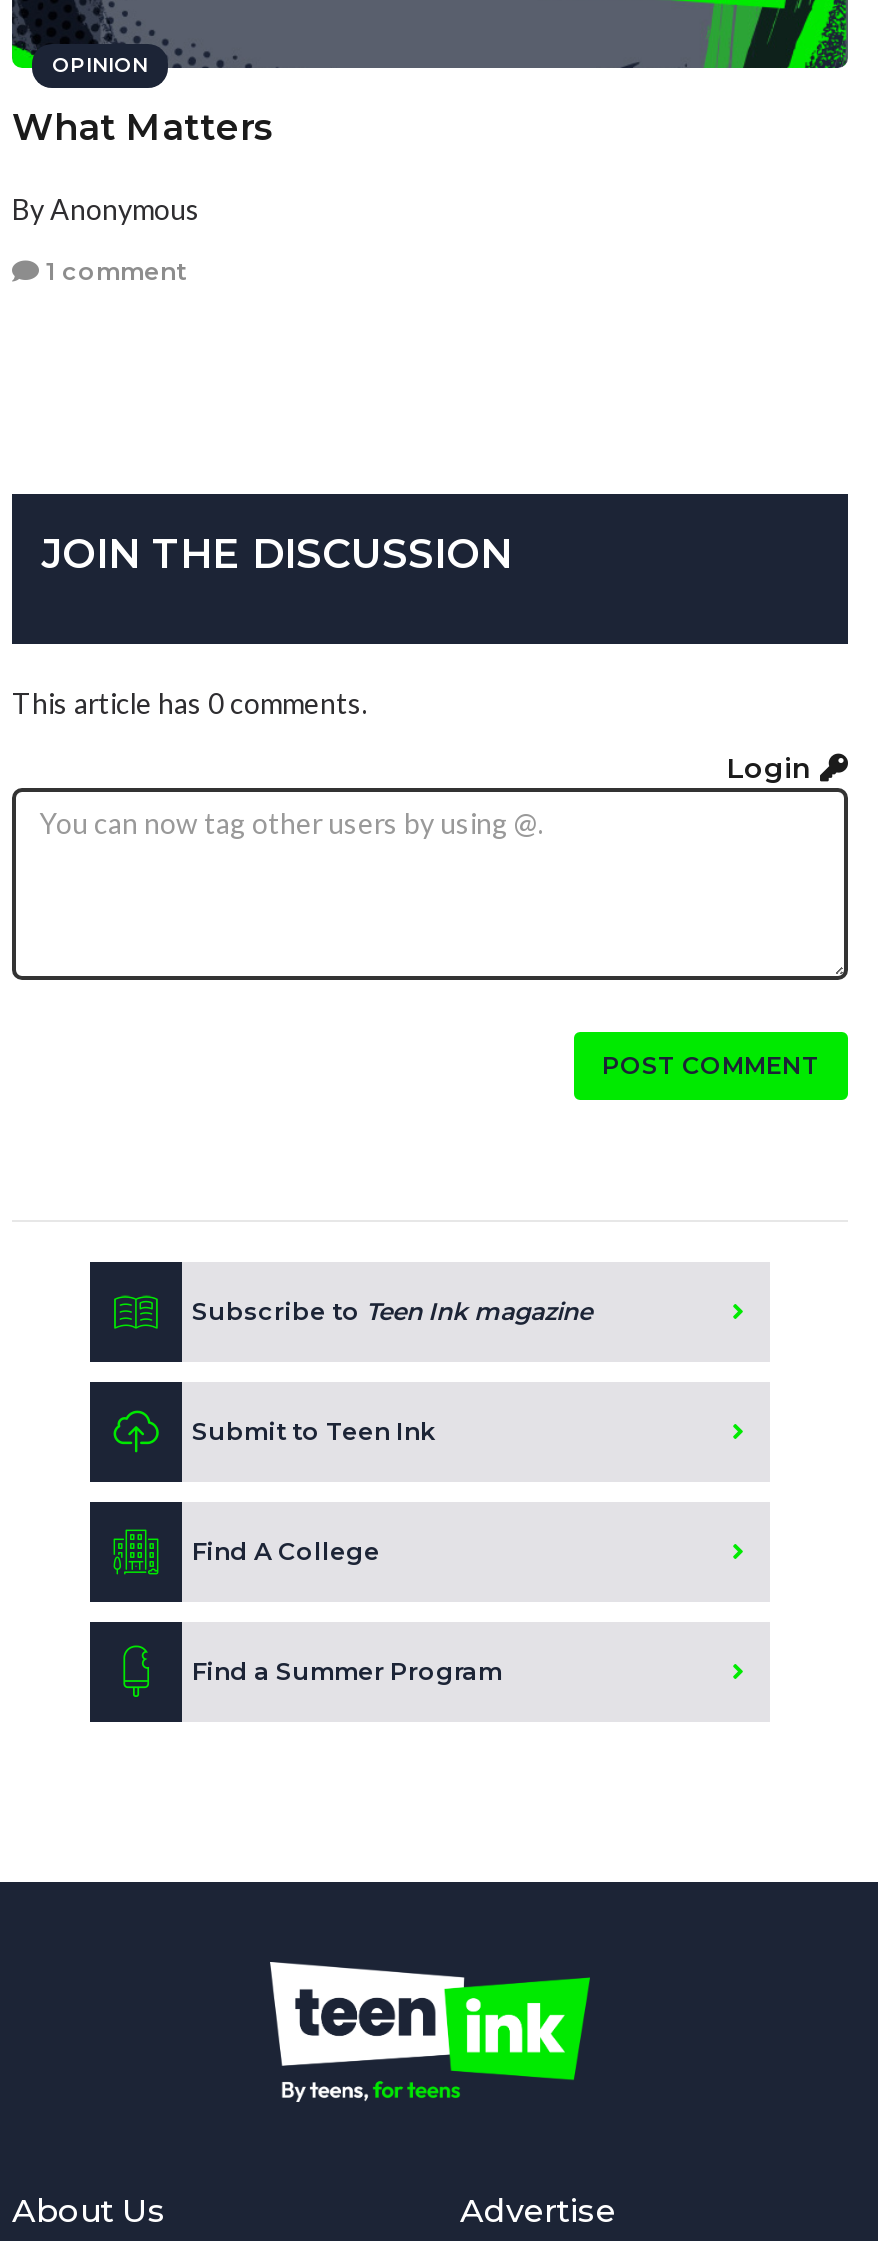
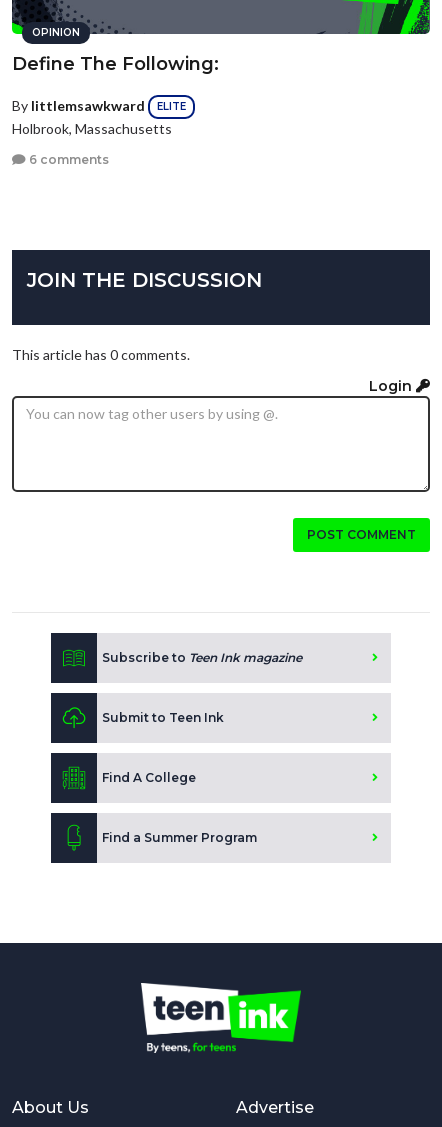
- What Matters
+ Define The Following:

- By Anonymous
+ By littlemsawkward
+ ELITE
+ Holbrook, Massachusetts

- 1 comment
+ 6 comments
